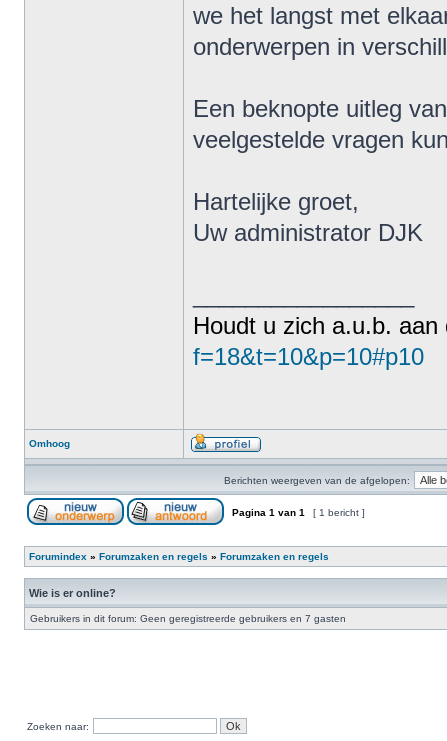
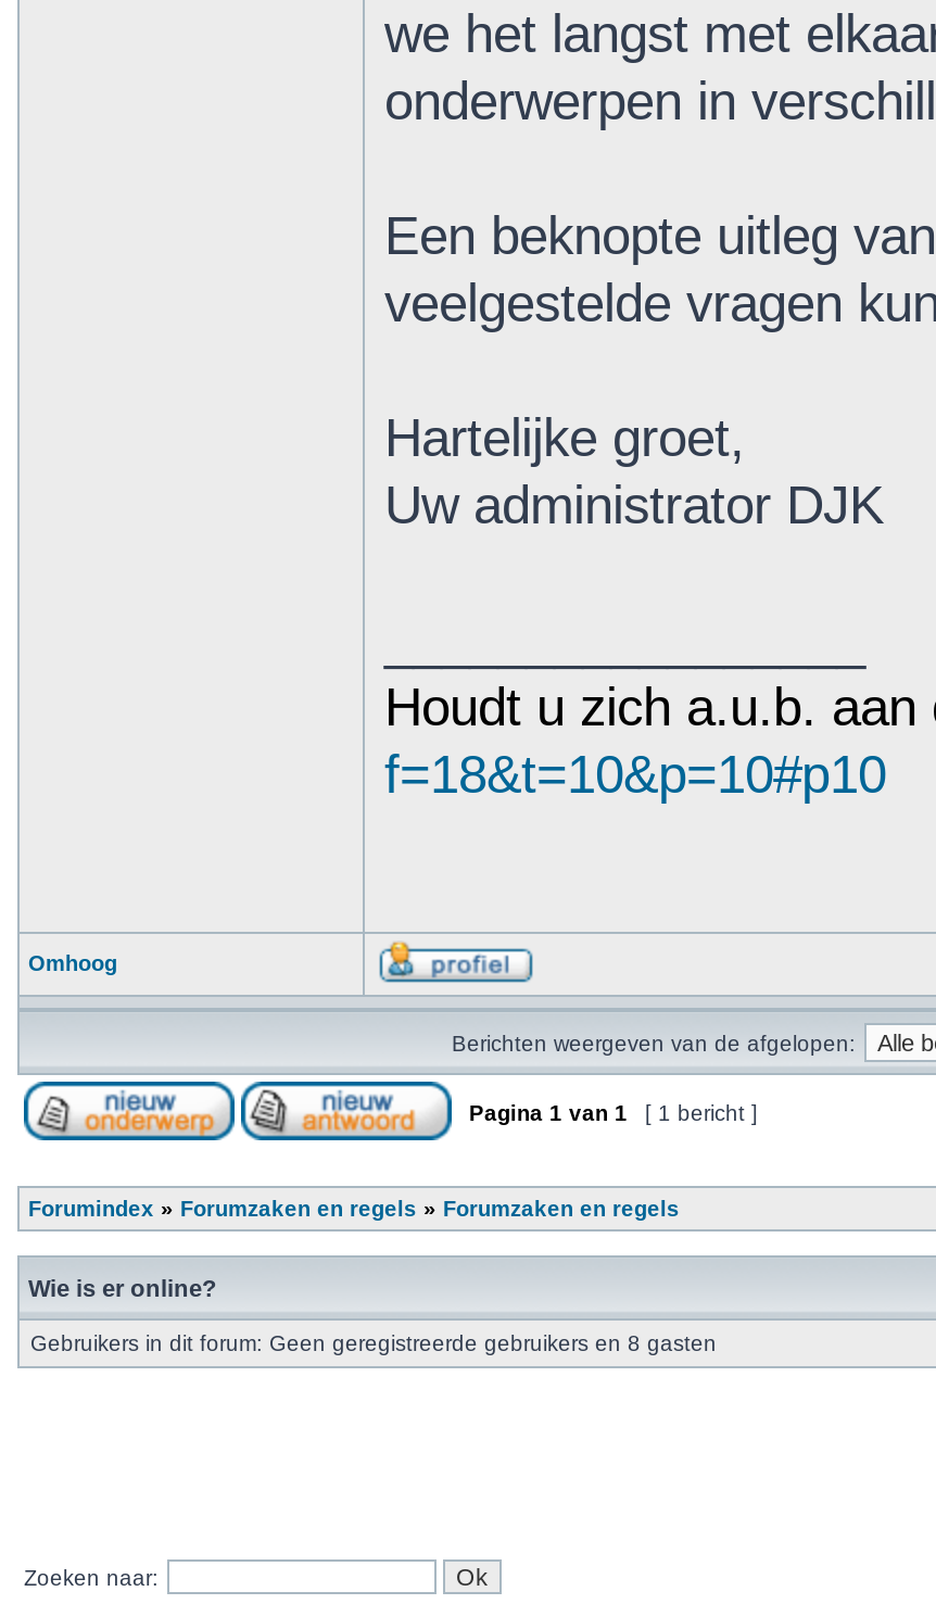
- Gebruikers in dit forum: Geen geregistreerde gebruikers en 7 gasten
+ Gebruikers in dit forum: Geen geregistreerde gebruikers en 8 gasten
